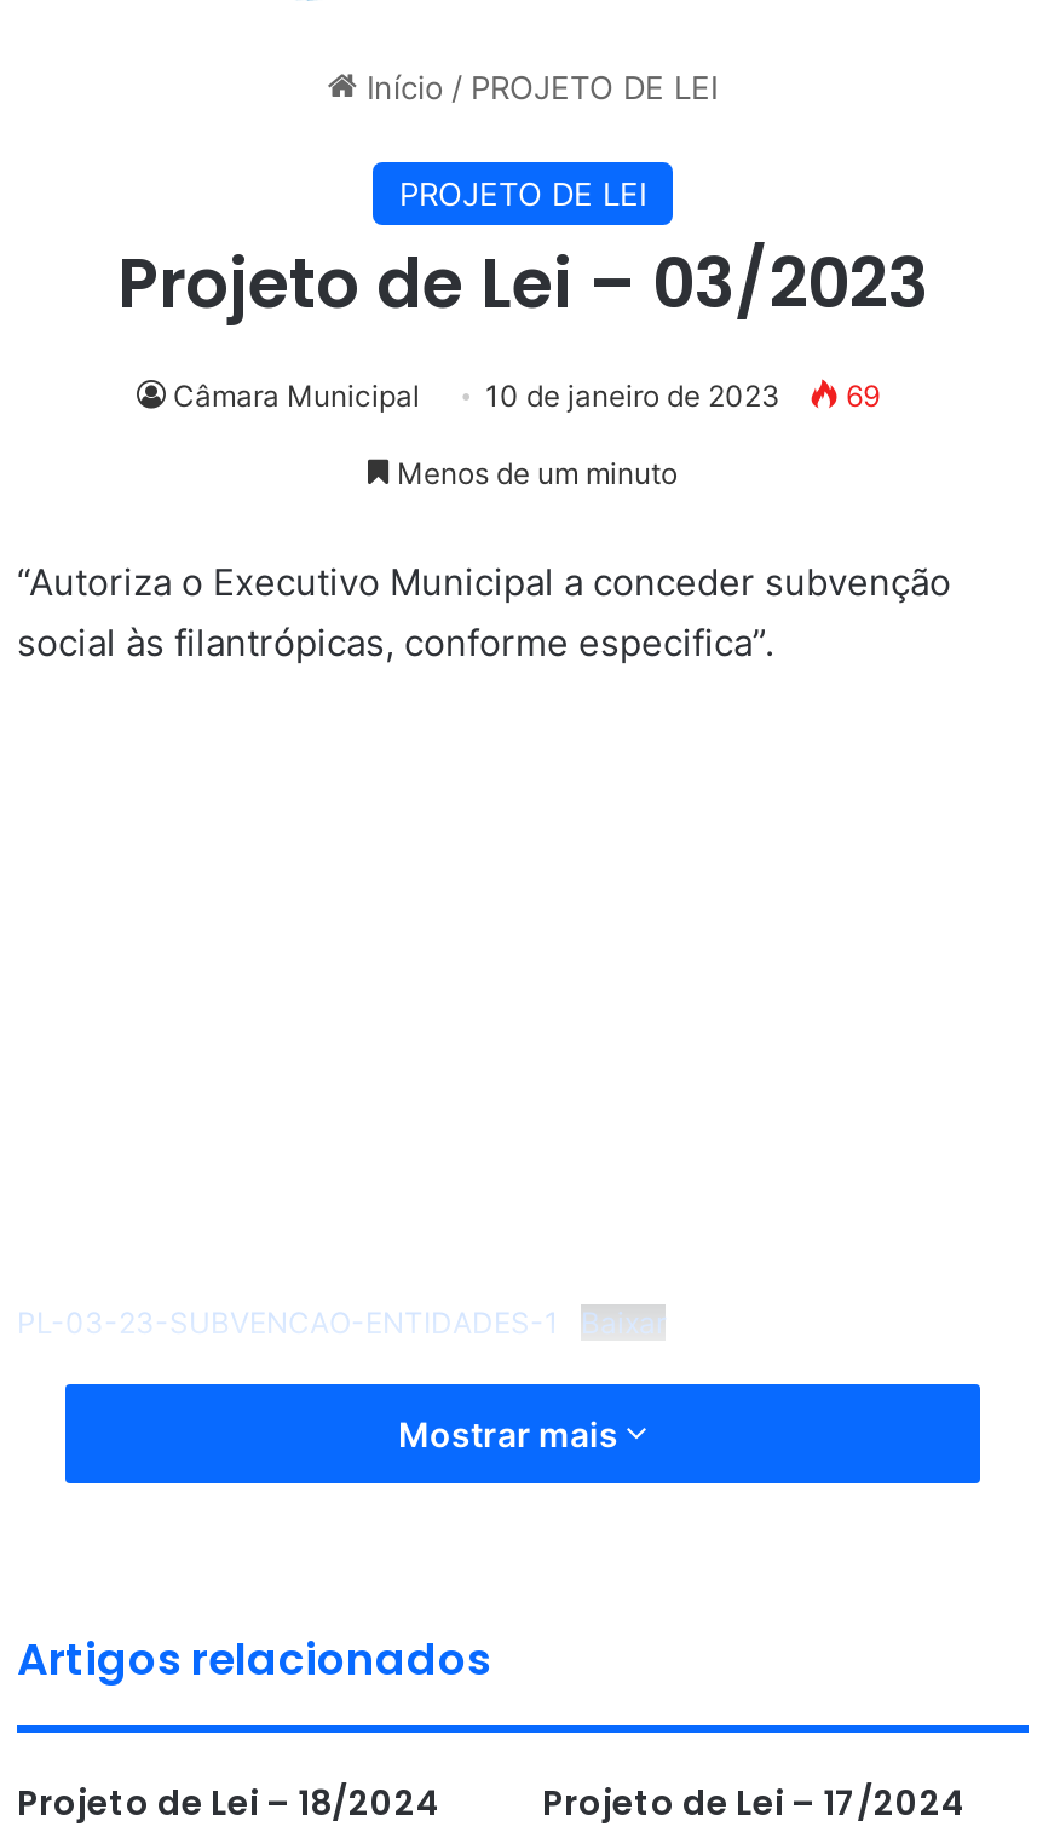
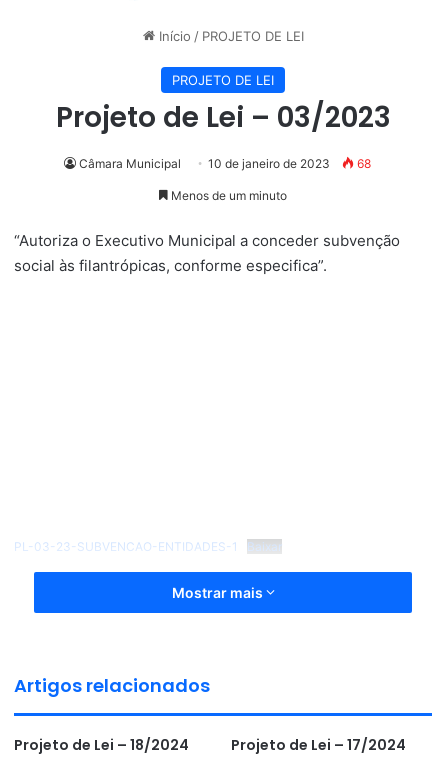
- Câmara Municipal 10 de janeiro de 2023 69
+ Câmara Municipal 10 de janeiro de 2023 68
